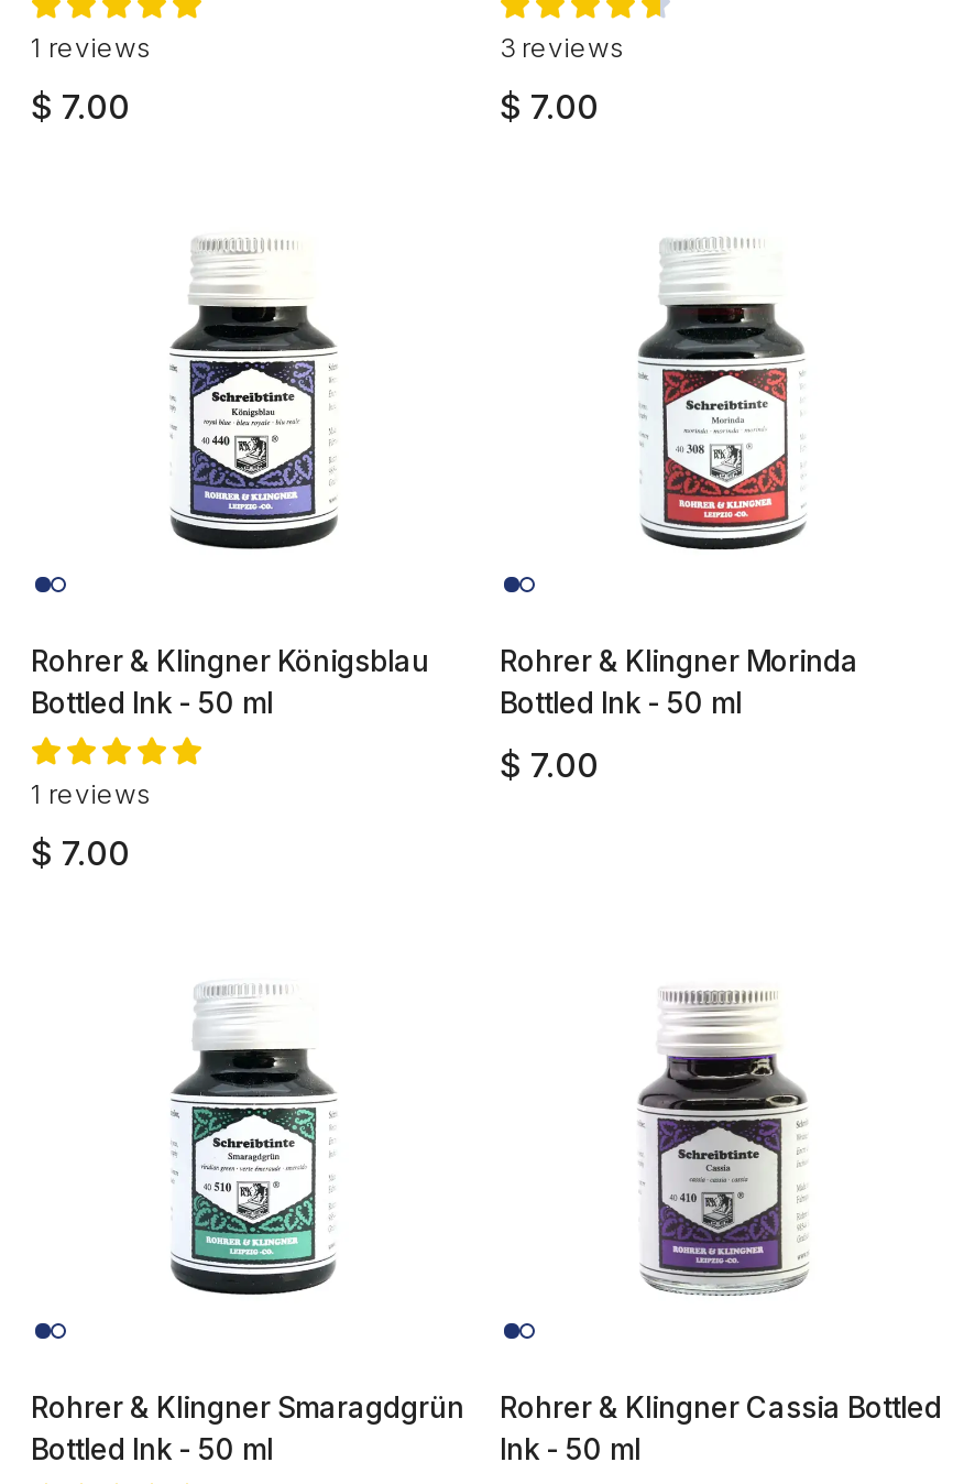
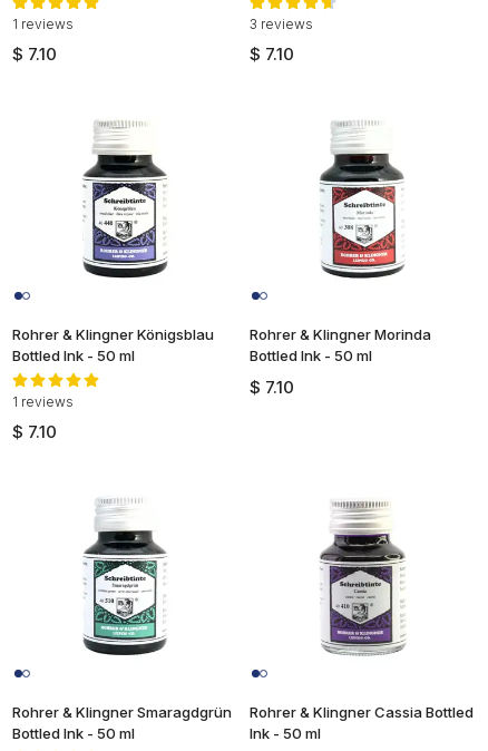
- $ 7.00
+ $ 7.10

- $ 7.00
+ $ 7.10

- $ 7.00
+ $ 7.10

- $ 7.00
+ $ 7.10
